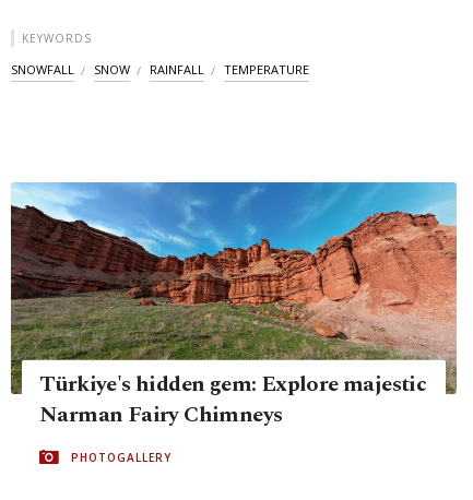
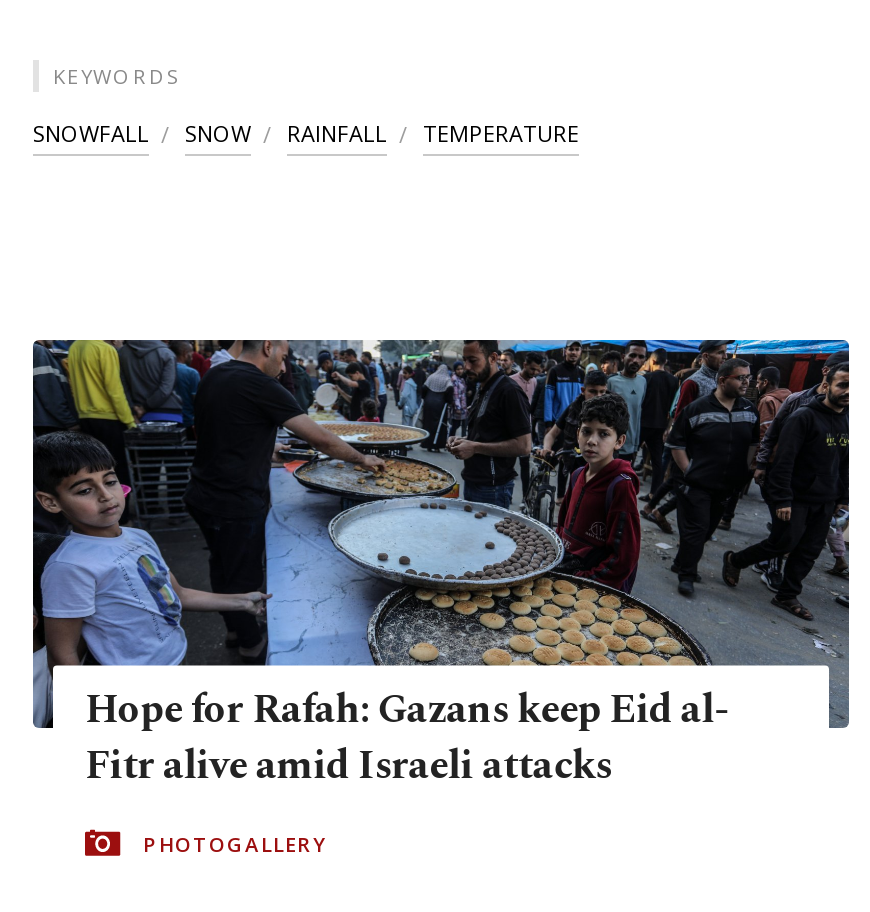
- [image]
- Türkiye's hidden gem: Explore majestic
- Narman Fairy Chimneys
+ [image]
+ Hope for Rafah: Gazans keep Eid al-
+ Fitr alive amid Israeli attacks
